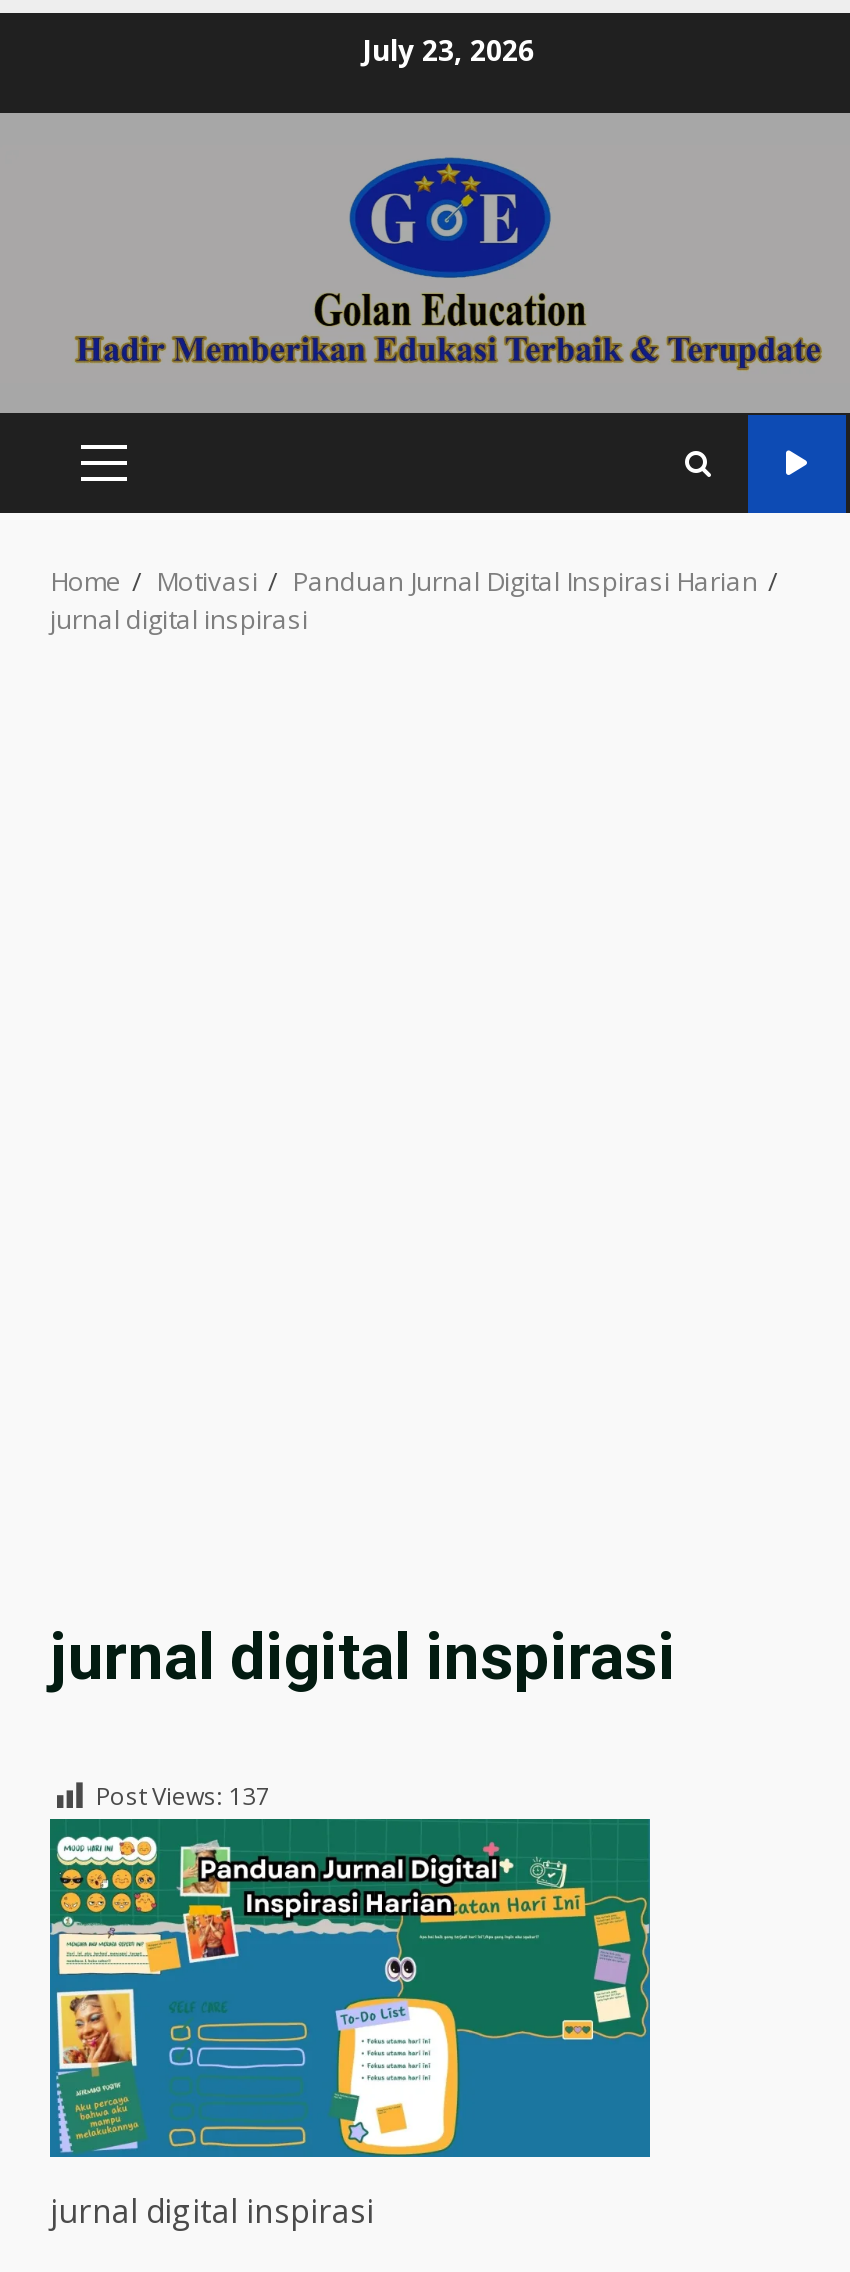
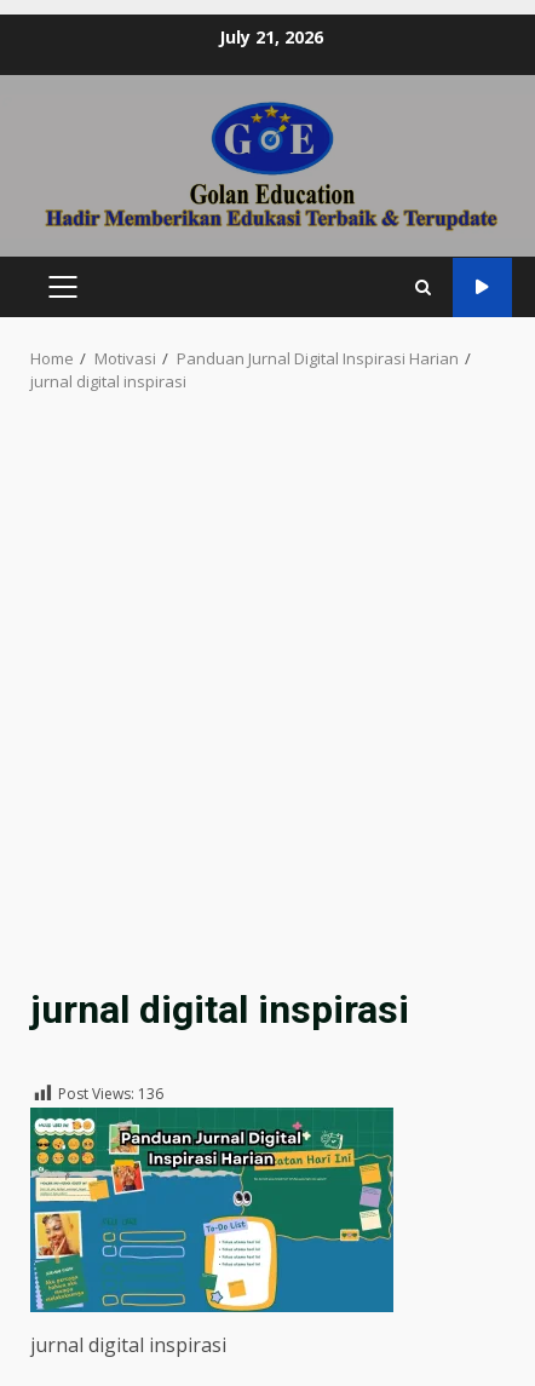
- July 23, 2026
+ July 21, 2026

- Post Views: 137
+ Post Views: 136
